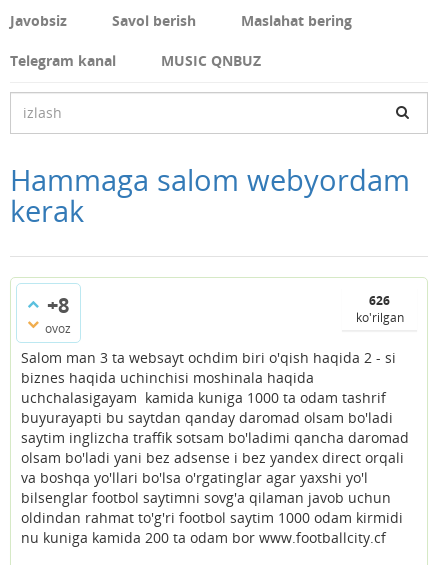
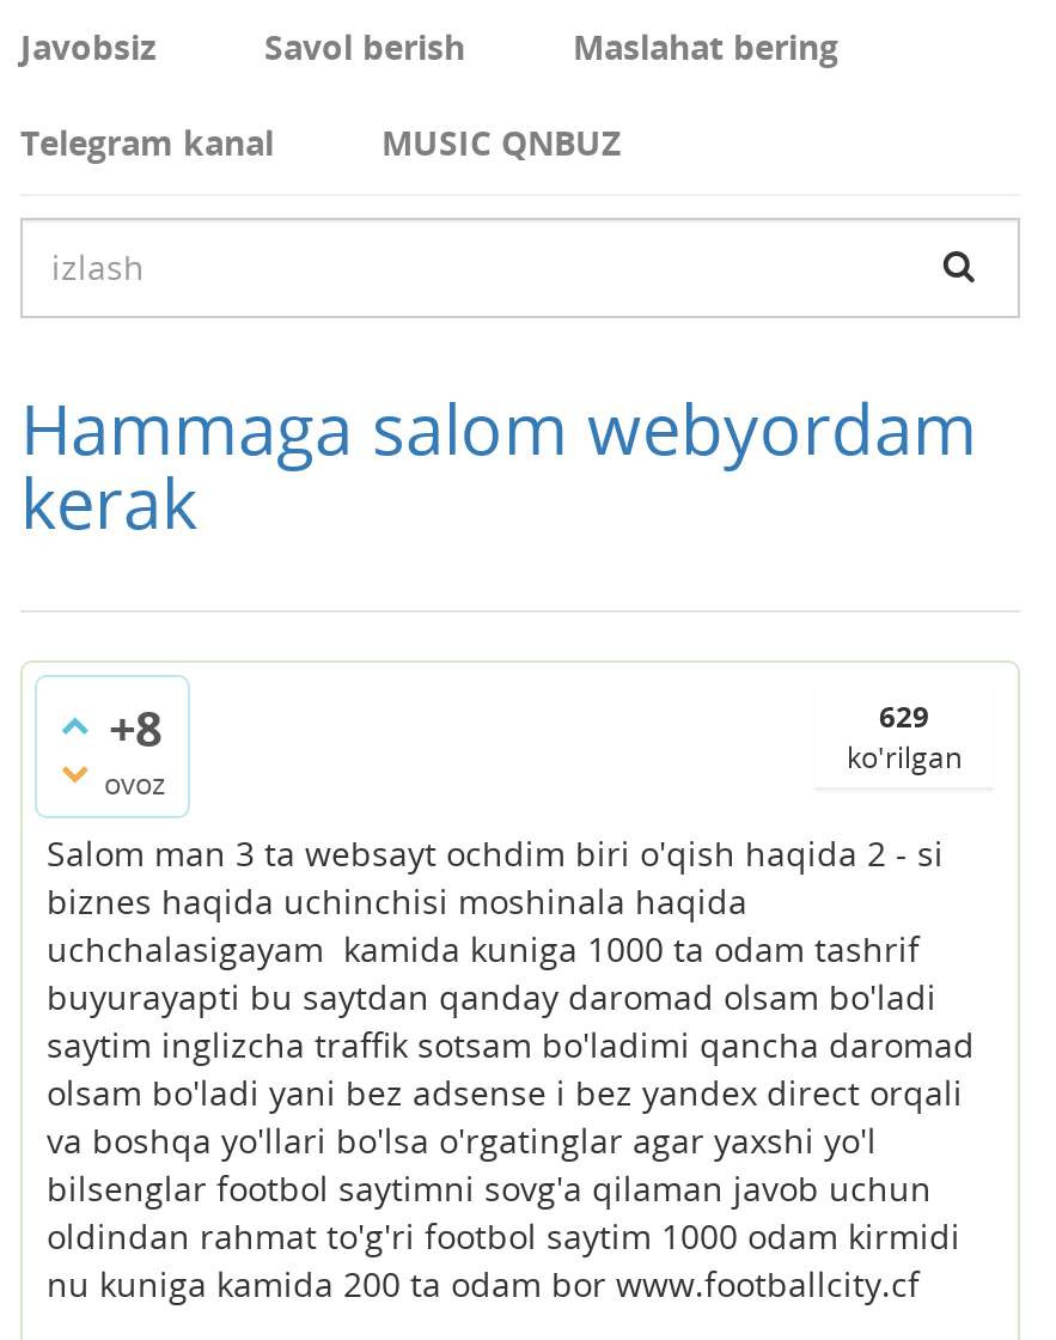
- 626
+ 629
